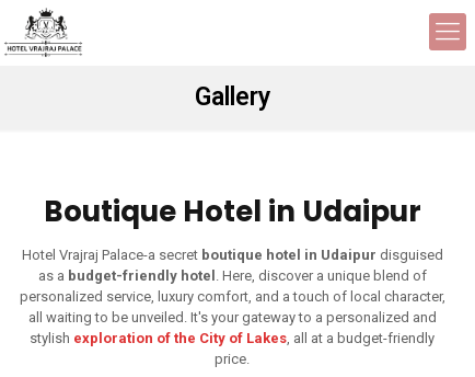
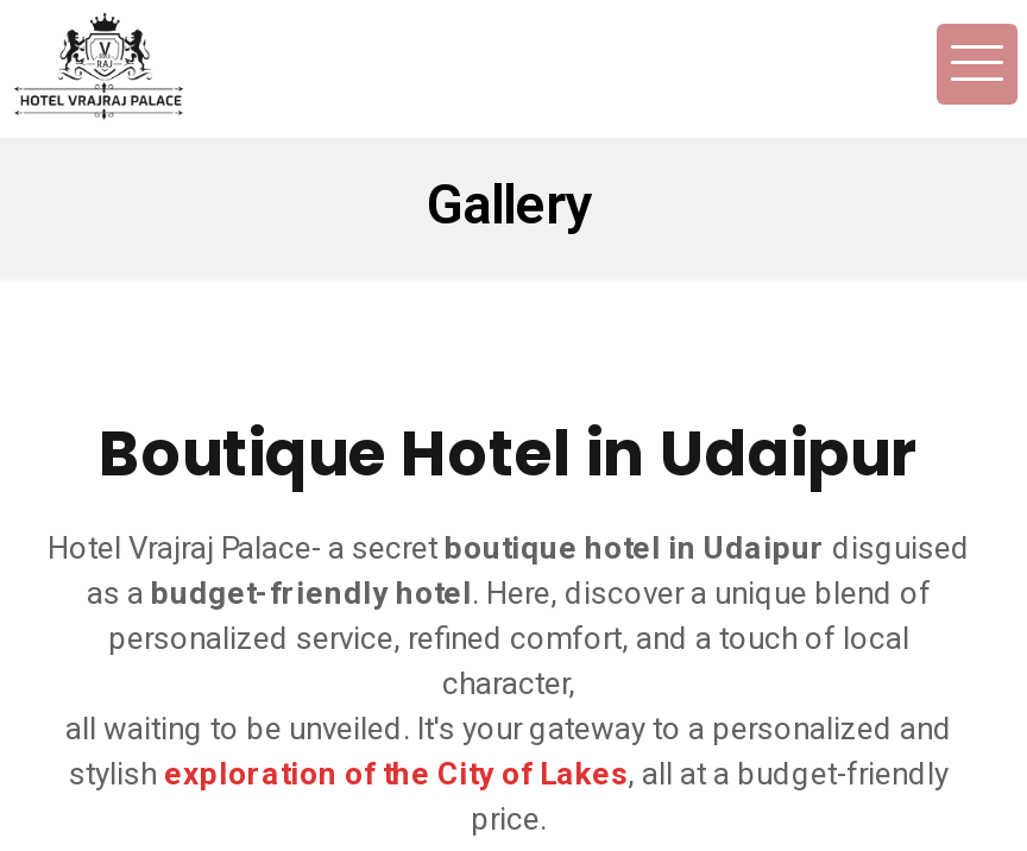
- personalized service, luxury comfort, and a touch of local character,
+ personalized service, refined comfort, and a touch of local
+ character,
